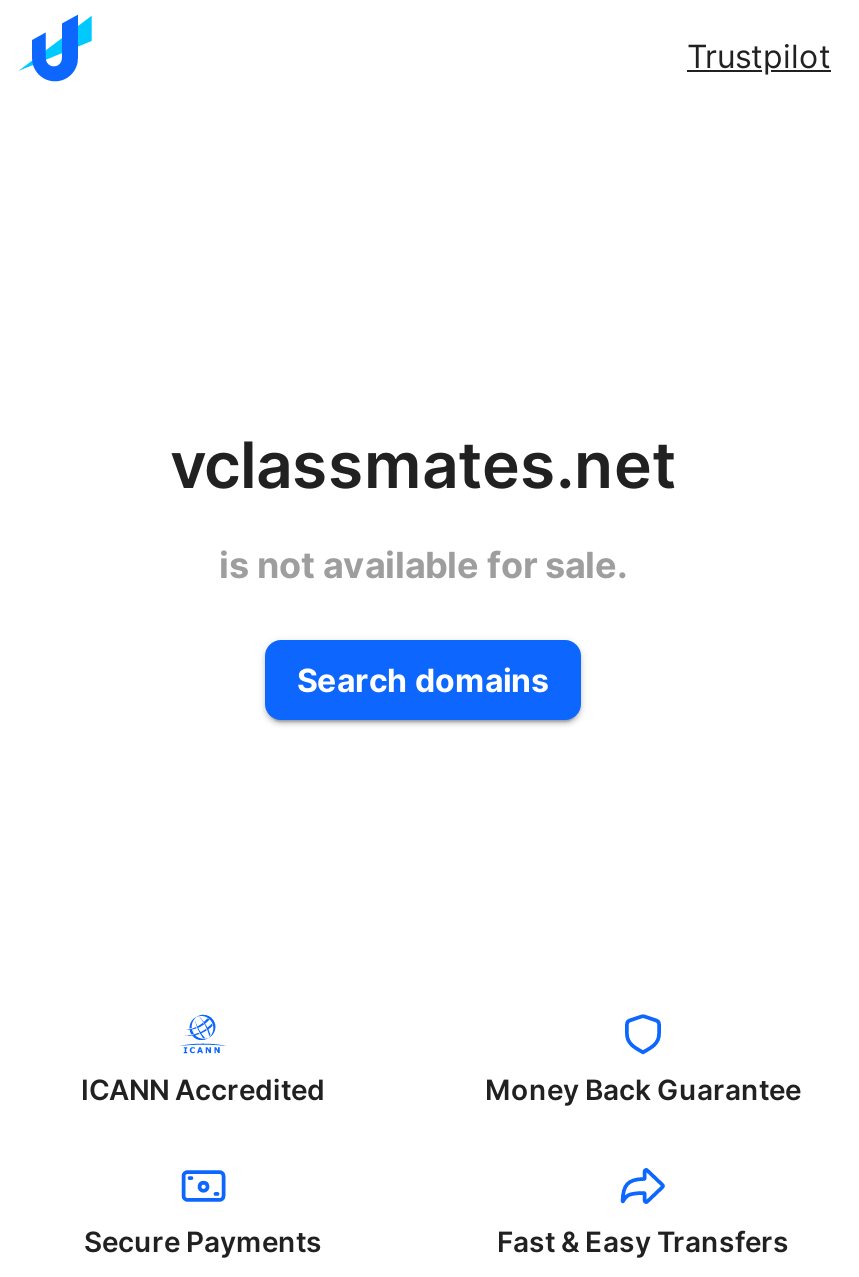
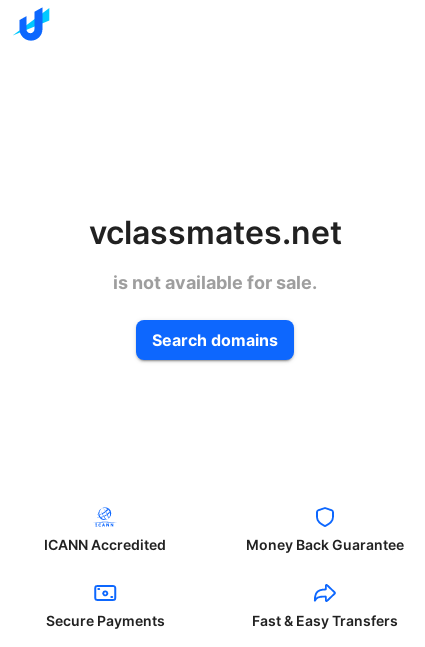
- Trustpilot
